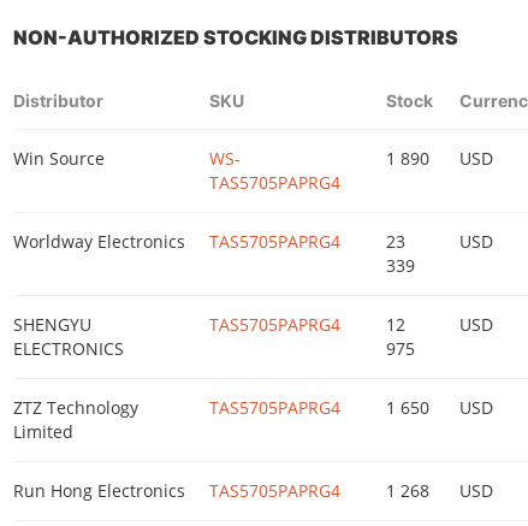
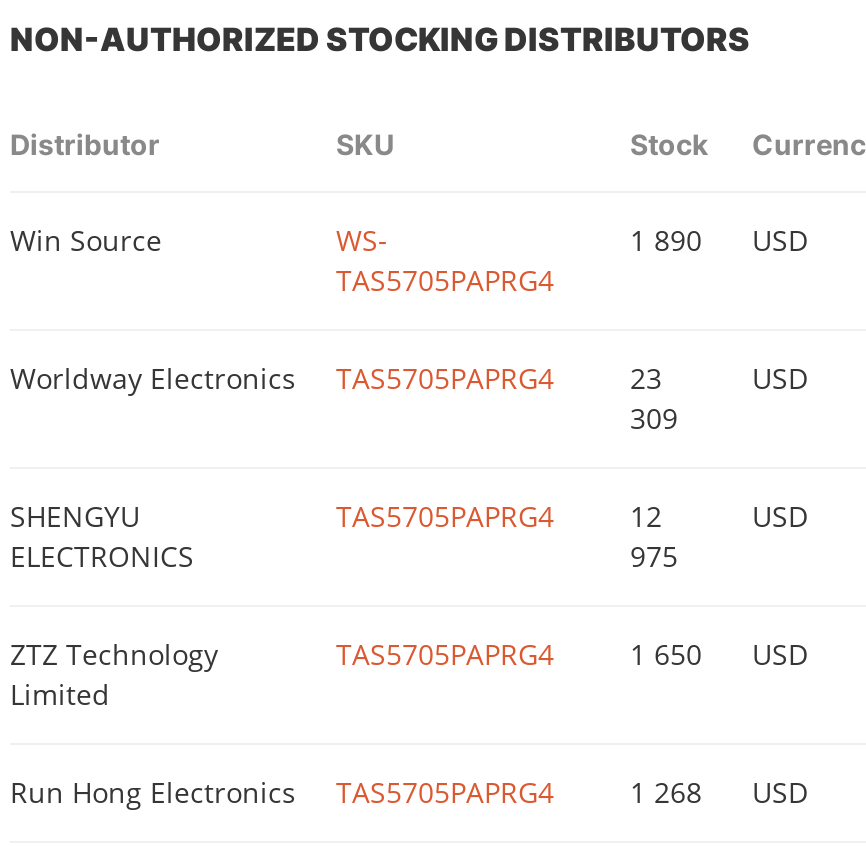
- 339
+ 309
